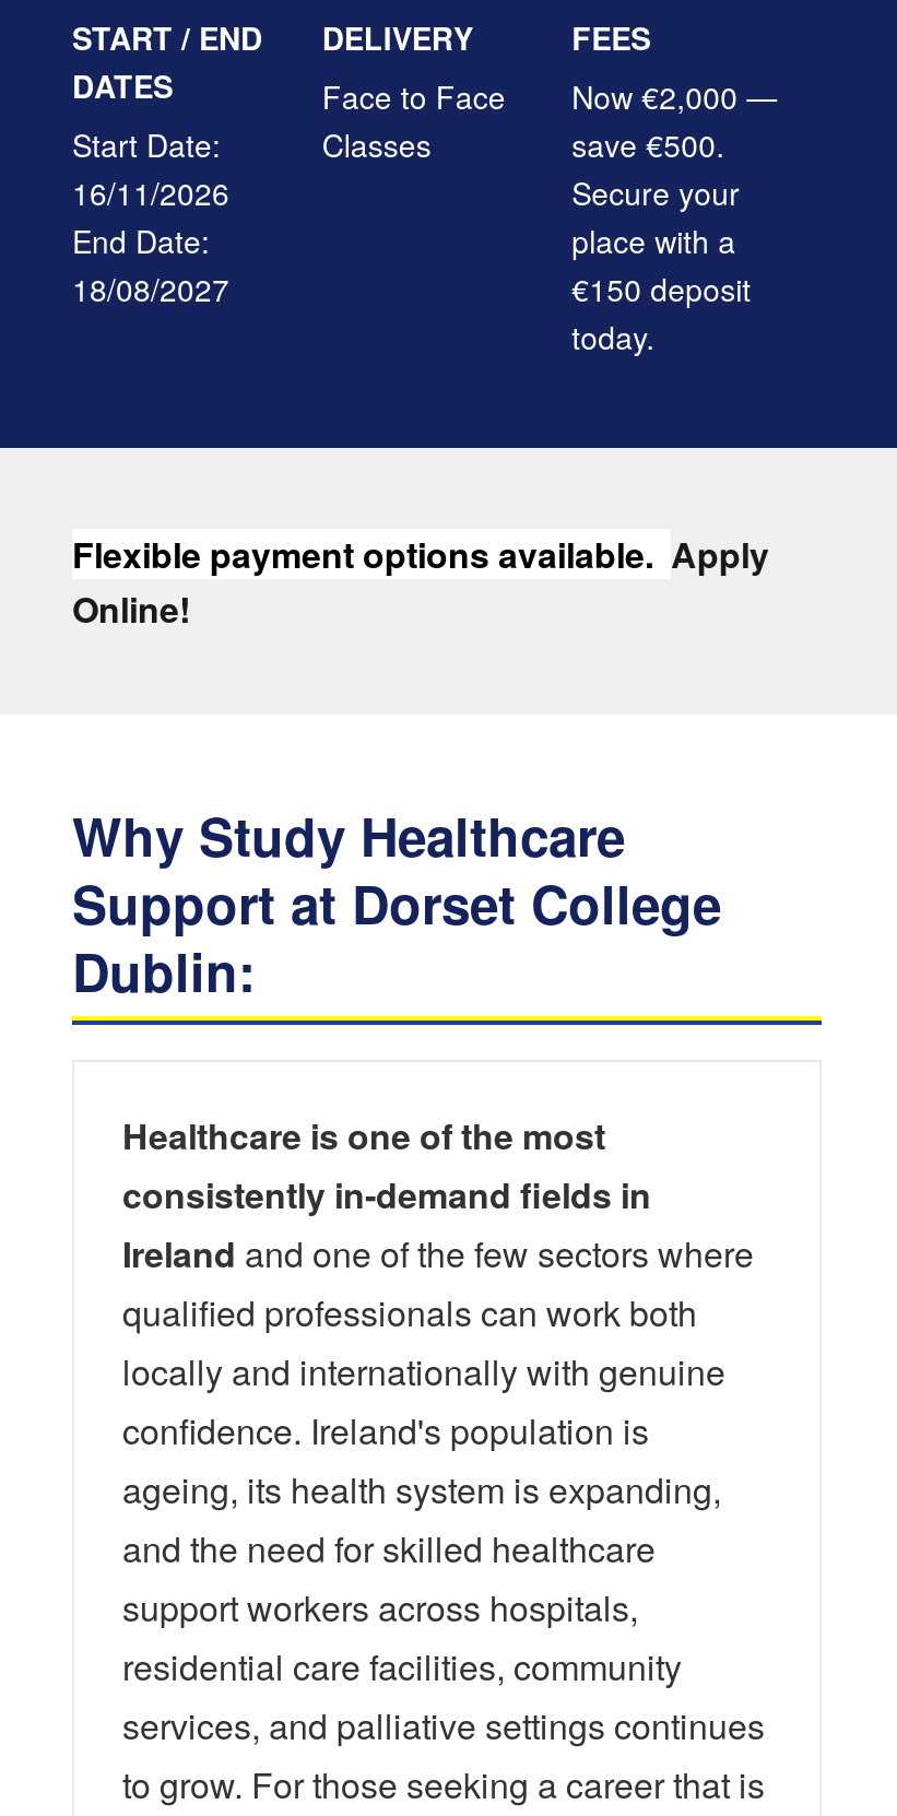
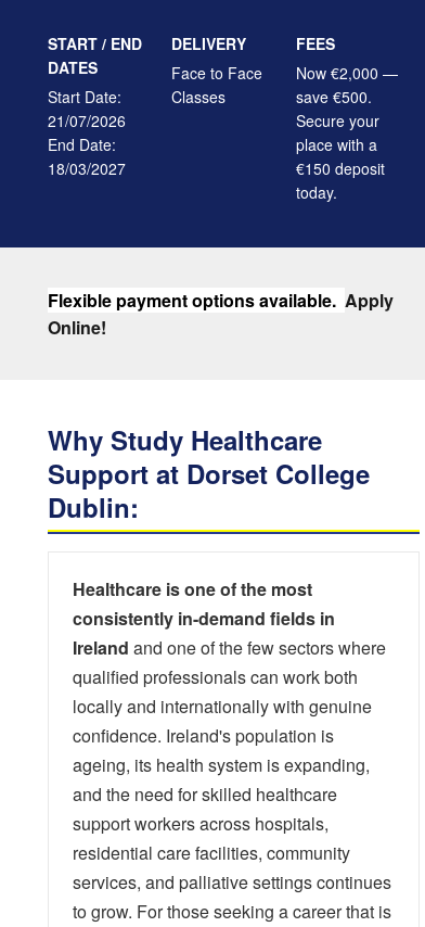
- 16/11/2026
+ 21/07/2026

- 18/08/2027
+ 18/03/2027
